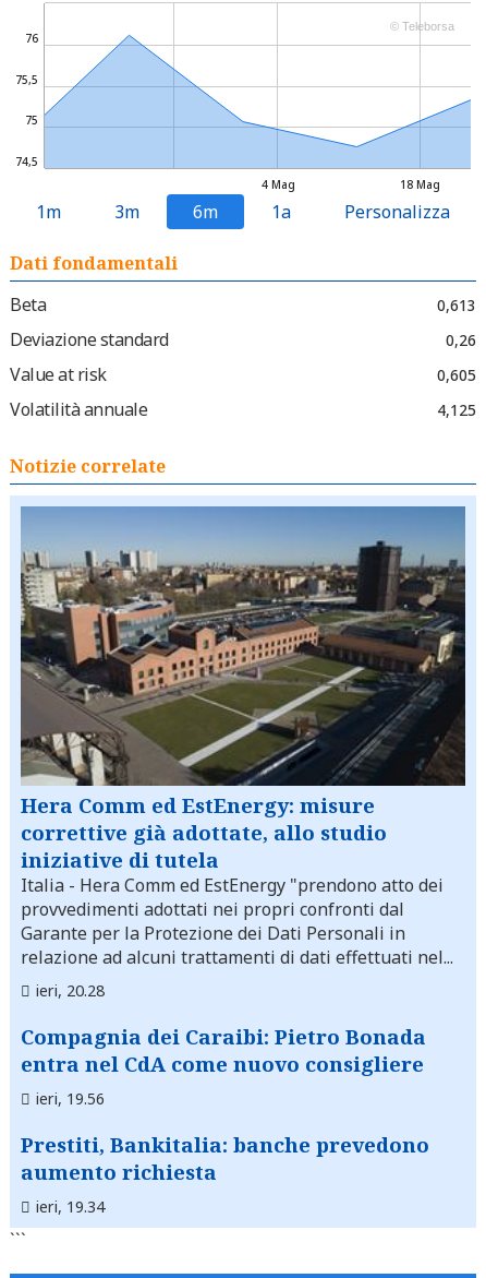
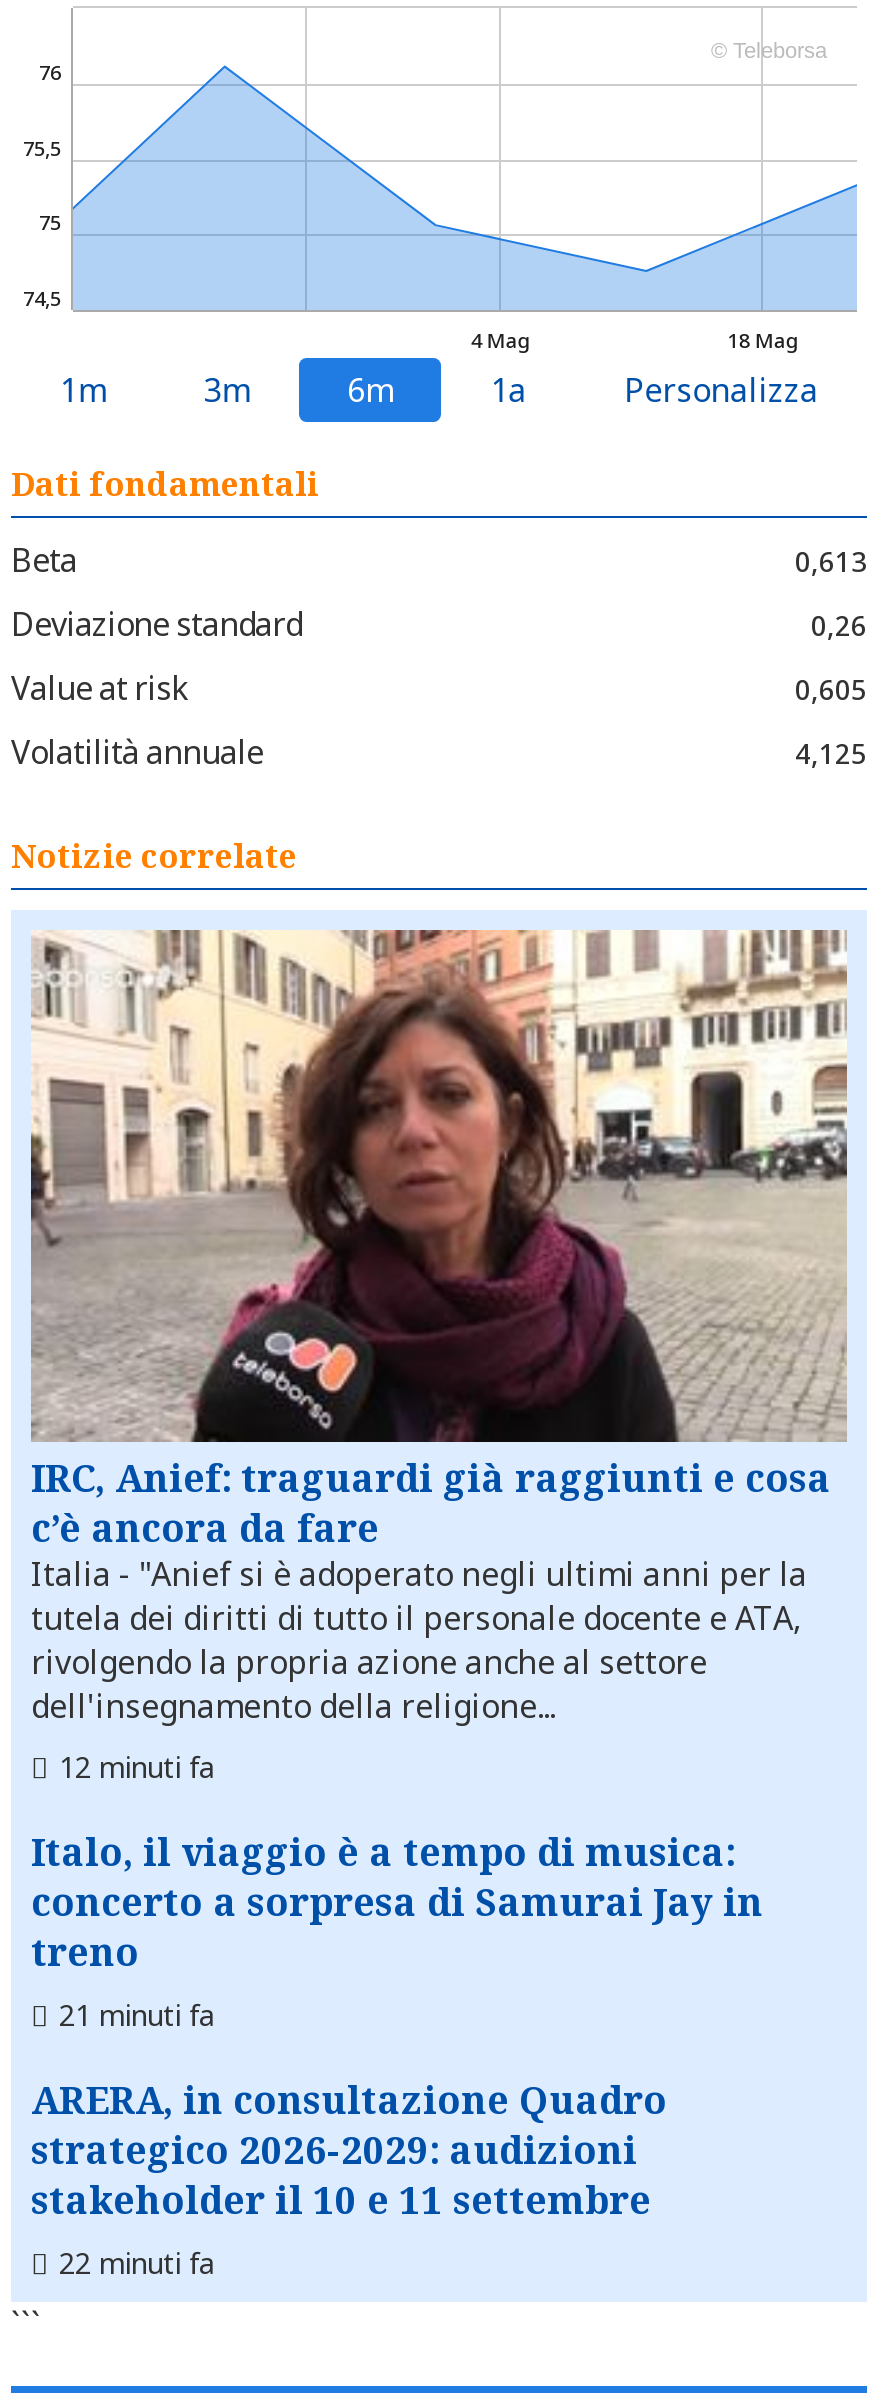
- [image]
- Hera Comm ed EstEnergy: misure
- correttive già adottate, allo studio
- iniziative di tutela
- Italia - Hera Comm ed EstEnergy "prendono atto dei
- provvedimenti adottati nei propri confronti dal
- Garante per la Protezione dei Dati Personali in
- relazione ad alcuni trattamenti di dati effettuati nel...
+ [image]
+ IRC, Anief: traguardi già raggiunti e cosa
+ c’è ancora da fare
+ Italia - "Anief si è adoperato negli ultimi anni per la
+ tutela dei diritti di tutto il personale docente e ATA,
+ rivolgendo la propria azione anche al settore
+ dell'insegnamento della religione...

- ieri, 20.28
+ 12 minuti fa

- Compagnia dei Caraibi: Pietro Bonada
- entra nel CdA come nuovo consigliere
- ieri, 19.56
+ Italo, il viaggio è a tempo di musica:
+ concerto a sorpresa di Samurai Jay in
+ treno
+ 21 minuti fa

- Prestiti, Bankitalia: banche prevedono
- aumento richiesta
- ieri, 19.34
+ ARERA, in consultazione Quadro
+ strategico 2026-2029: audizioni
+ stakeholder il 10 e 11 settembre
+ 22 minuti fa
